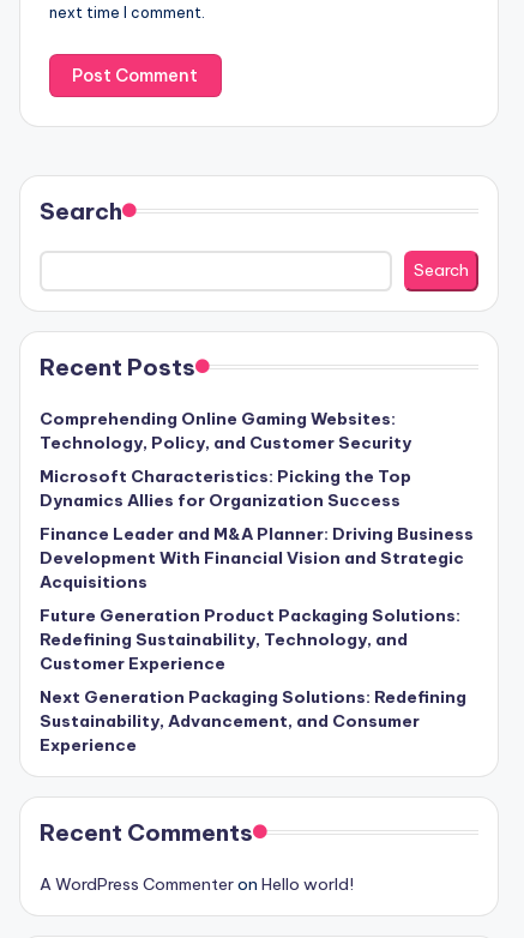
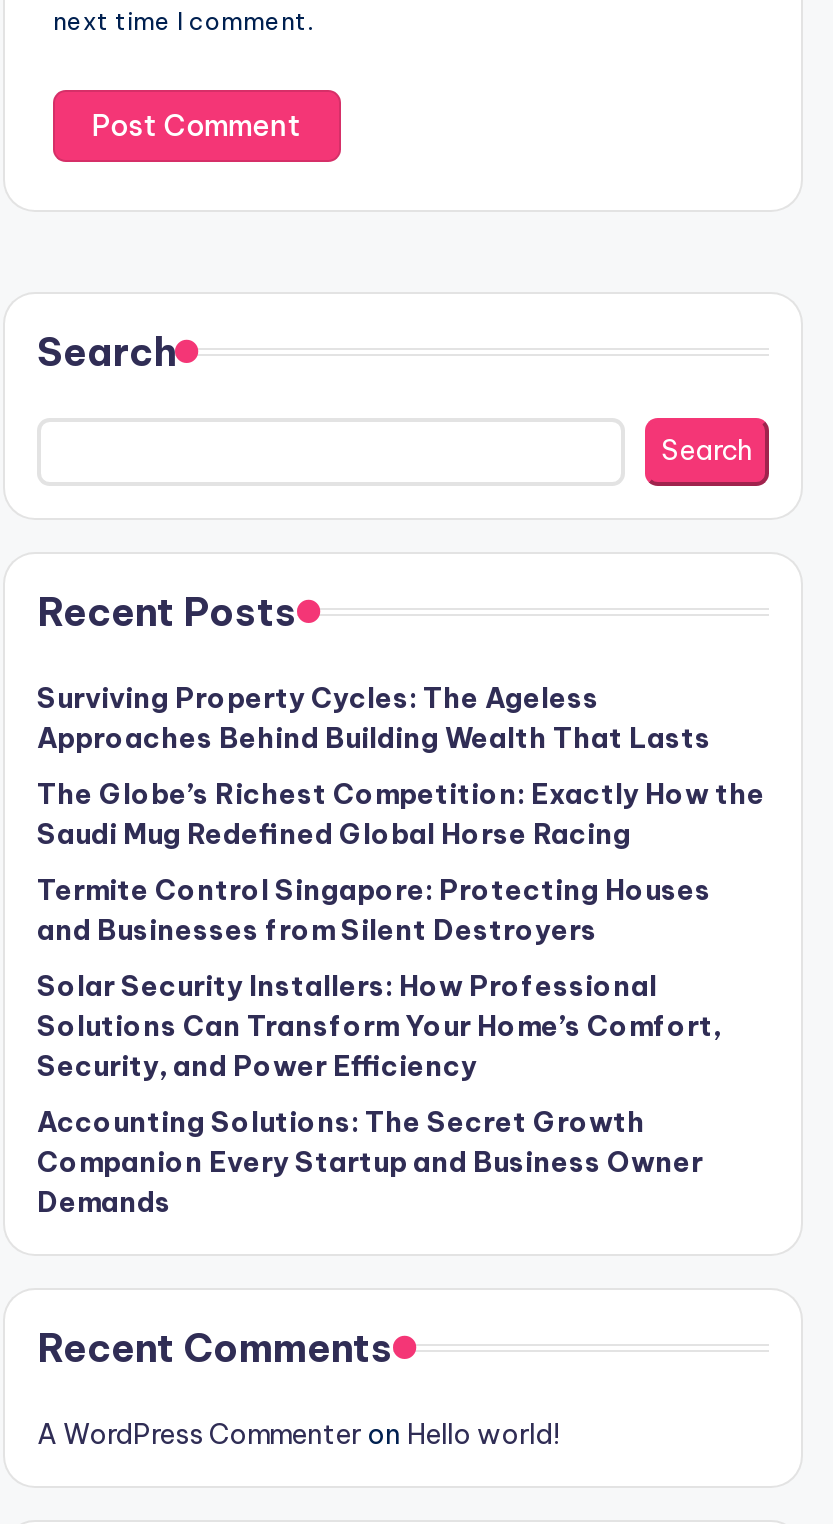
- Comprehending Online Gaming Websites:
- Technology, Policy, and Customer Security
+ Surviving Property Cycles: The Ageless
+ Approaches Behind Building Wealth That Lasts

- Microsoft Characteristics: Picking the Top
- Dynamics Allies for Organization Success
+ The Globe’s Richest Competition: Exactly How the
+ Saudi Mug Redefined Global Horse Racing

- Finance Leader and M&A Planner: Driving Business
- Development With Financial Vision and Strategic
- Acquisitions
+ Termite Control Singapore: Protecting Houses
+ and Businesses from Silent Destroyers

- Future Generation Product Packaging Solutions:
- Redefining Sustainability, Technology, and
- Customer Experience
+ Solar Security Installers: How Professional
+ Solutions Can Transform Your Home’s Comfort,
+ Security, and Power Efficiency

- Next Generation Packaging Solutions: Redefining
- Sustainability, Advancement, and Consumer
- Experience
+ Accounting Solutions: The Secret Growth
+ Companion Every Startup and Business Owner
+ Demands
